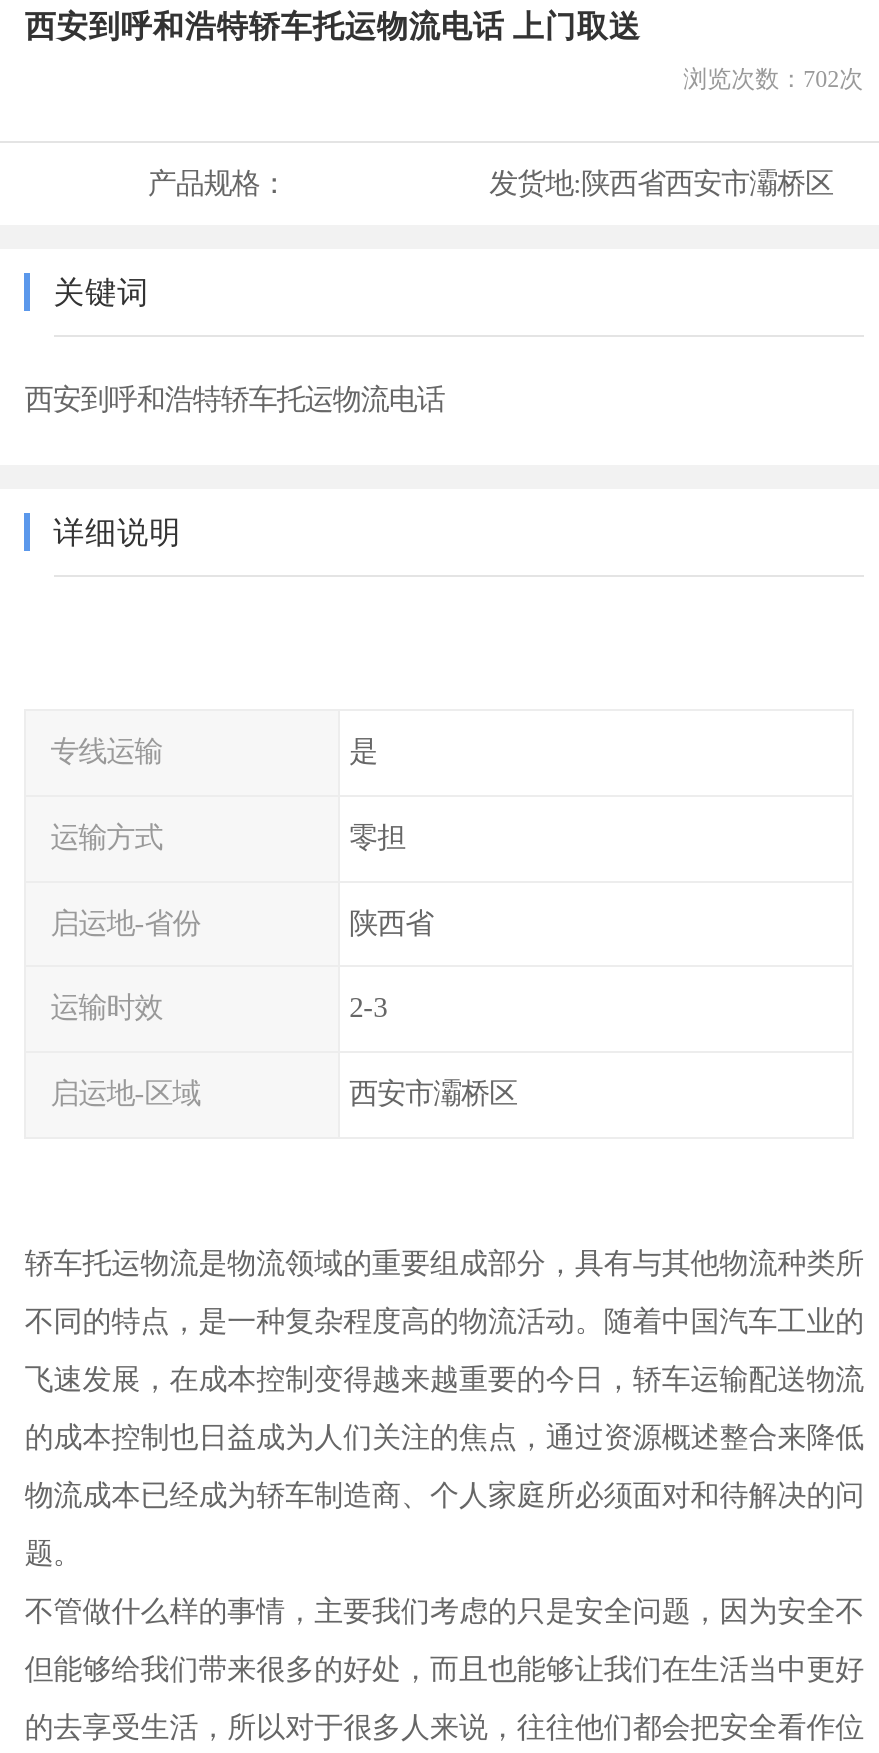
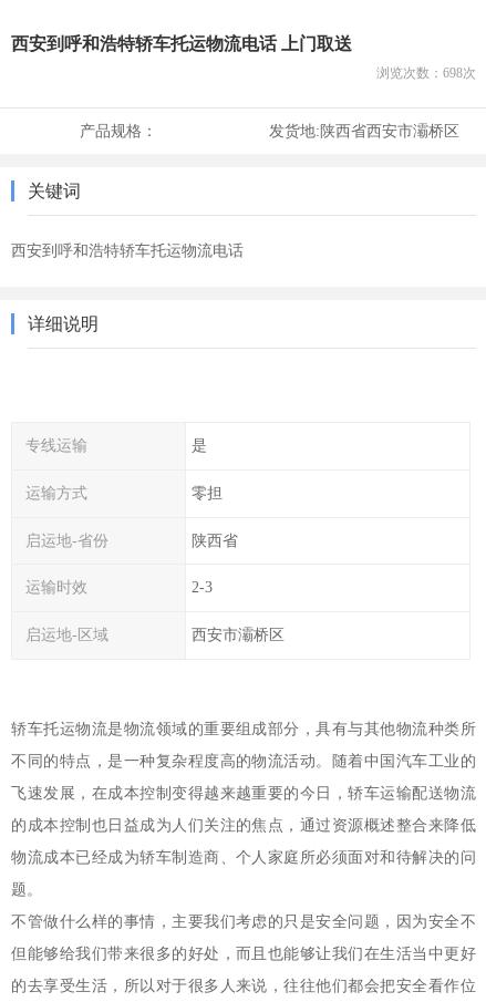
- 浏览次数：702次
+ 浏览次数：698次
